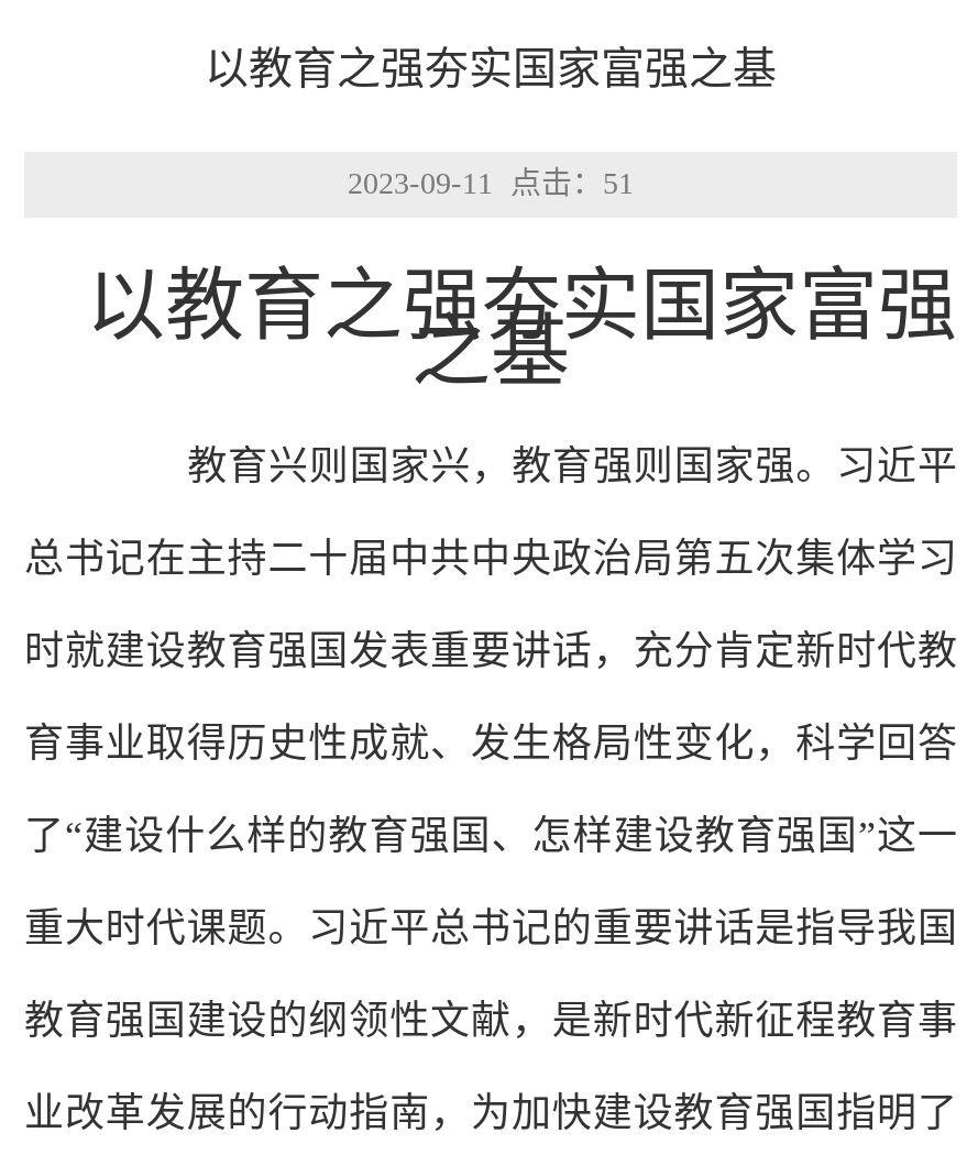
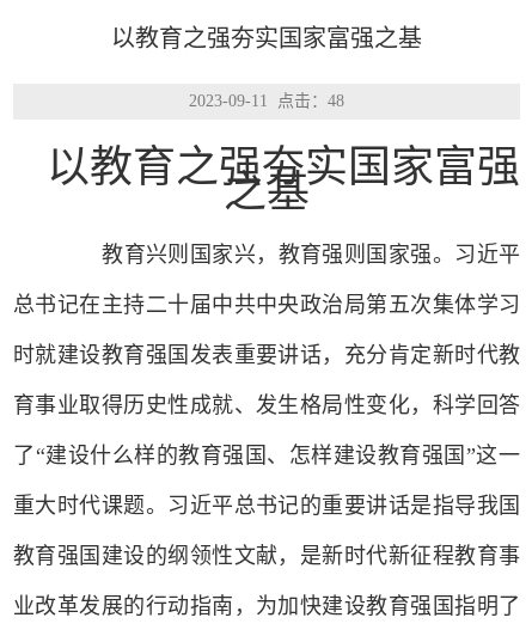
- 2023-09-11 点击：51
+ 2023-09-11 点击：48
